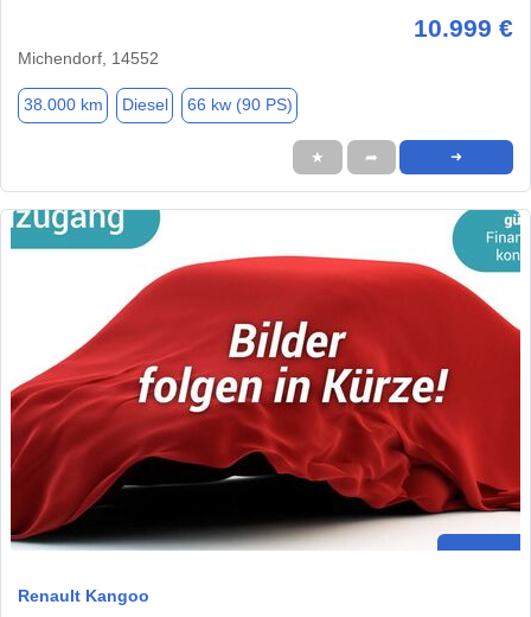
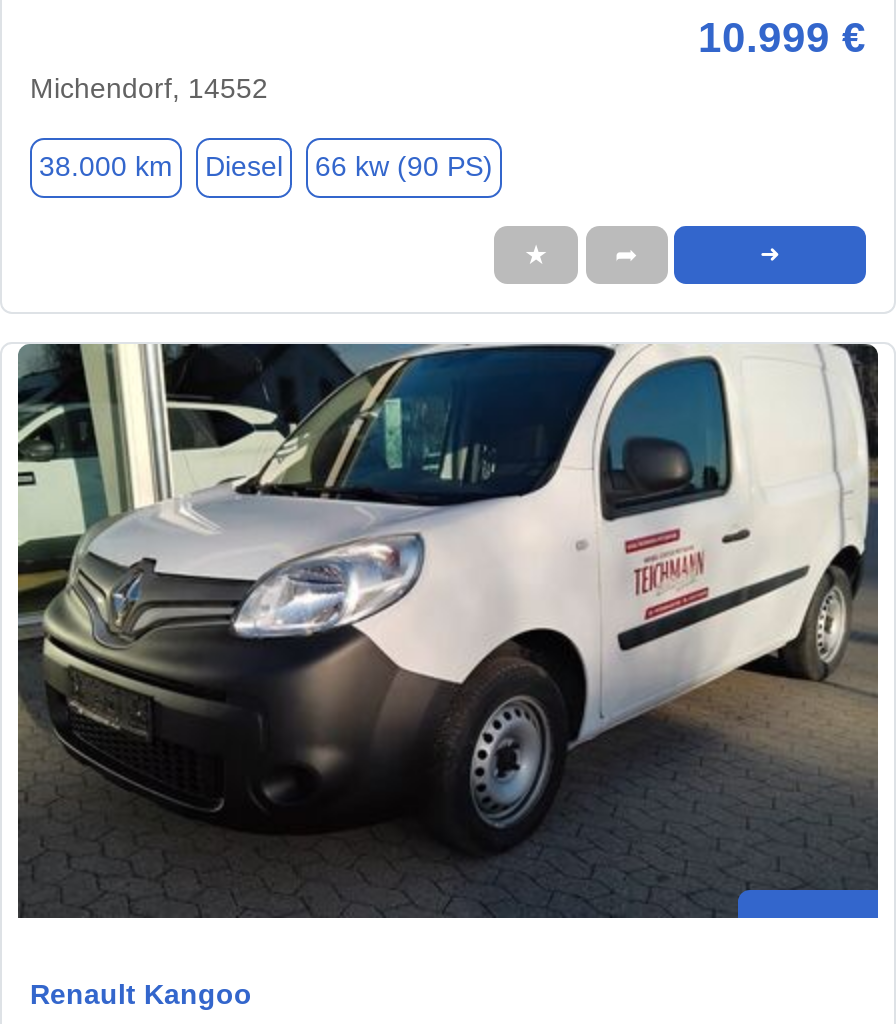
- [image]
+ [image]
